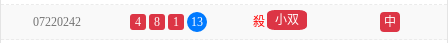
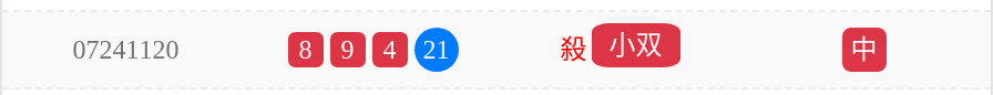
- 07220242
+ 07241120
+ 8
+ 9

- 8
- 1
- 13
+ 21
